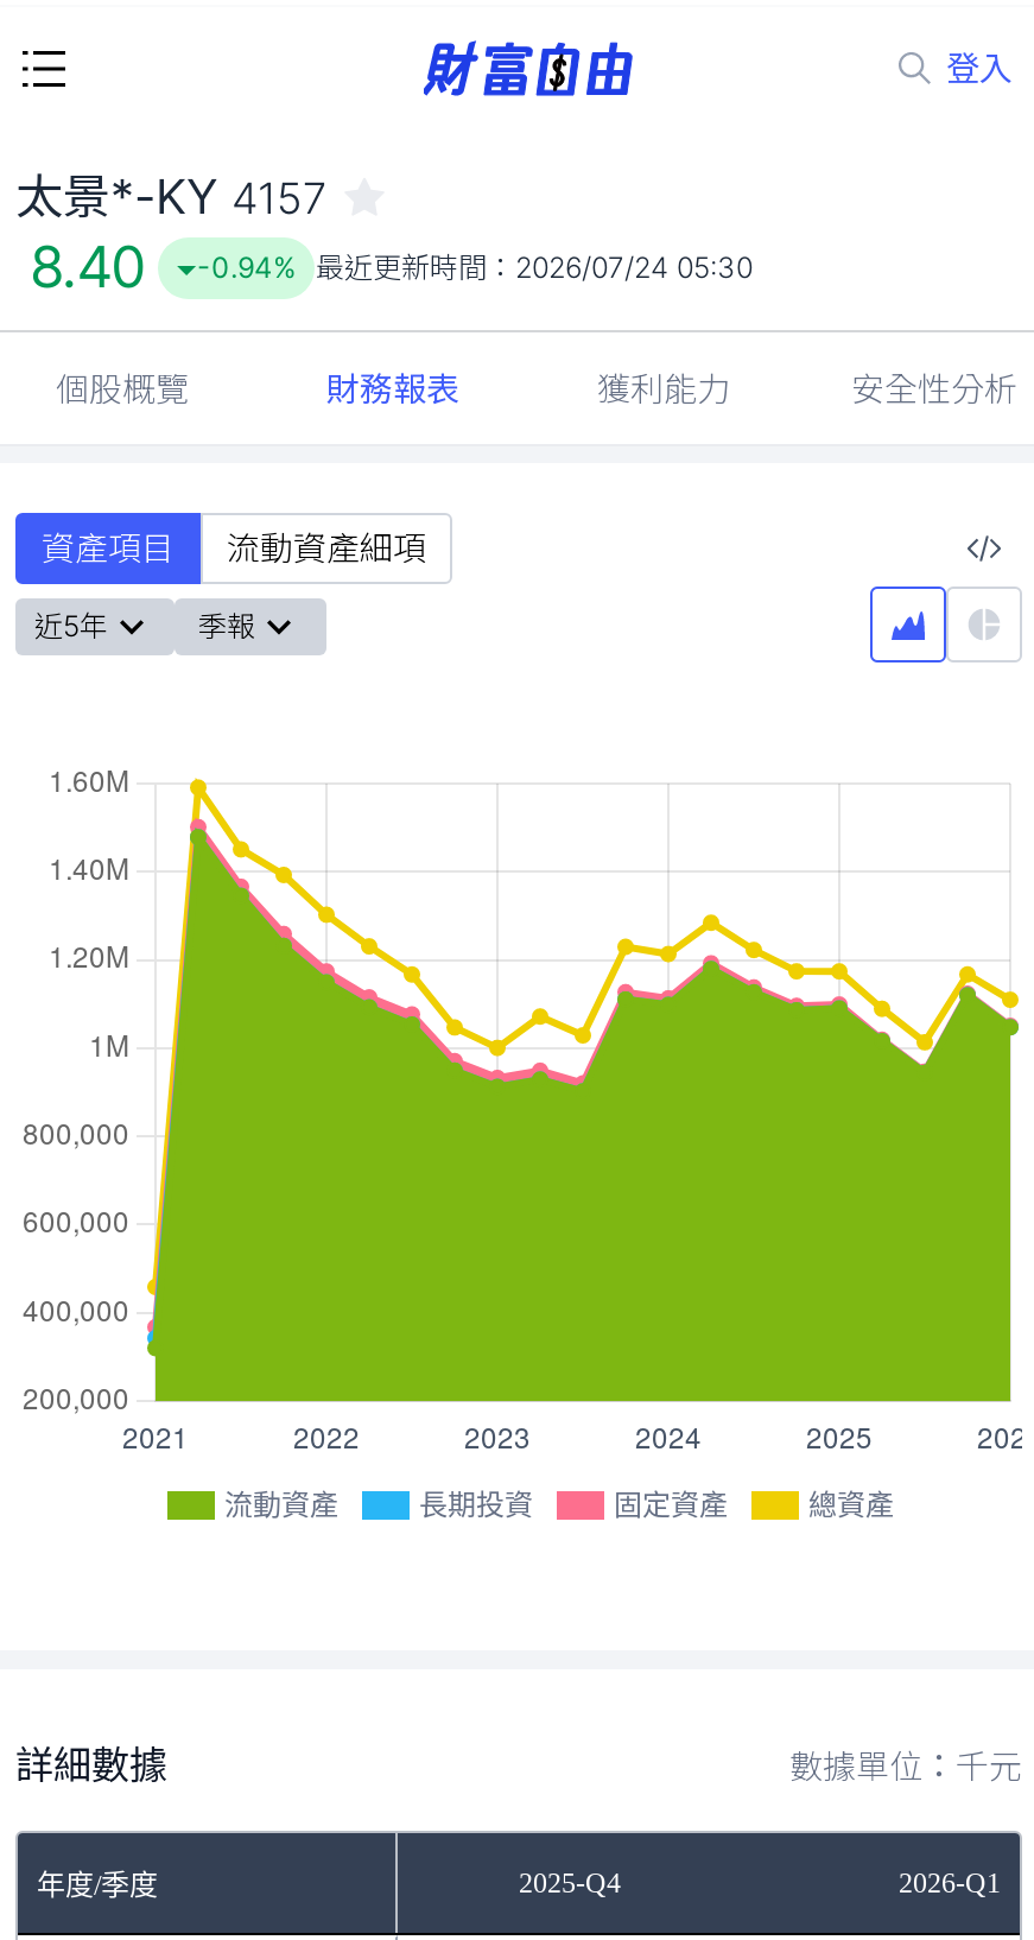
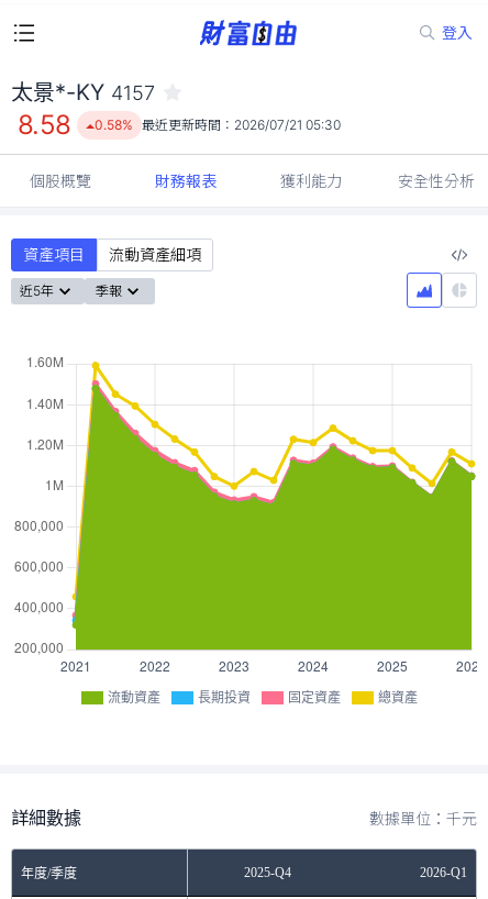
- 8.40
+ 8.58

- -0.94% 最近更新時間：2026/07/24 05:30
+ 0.58% 最近更新時間：2026/07/21 05:30
